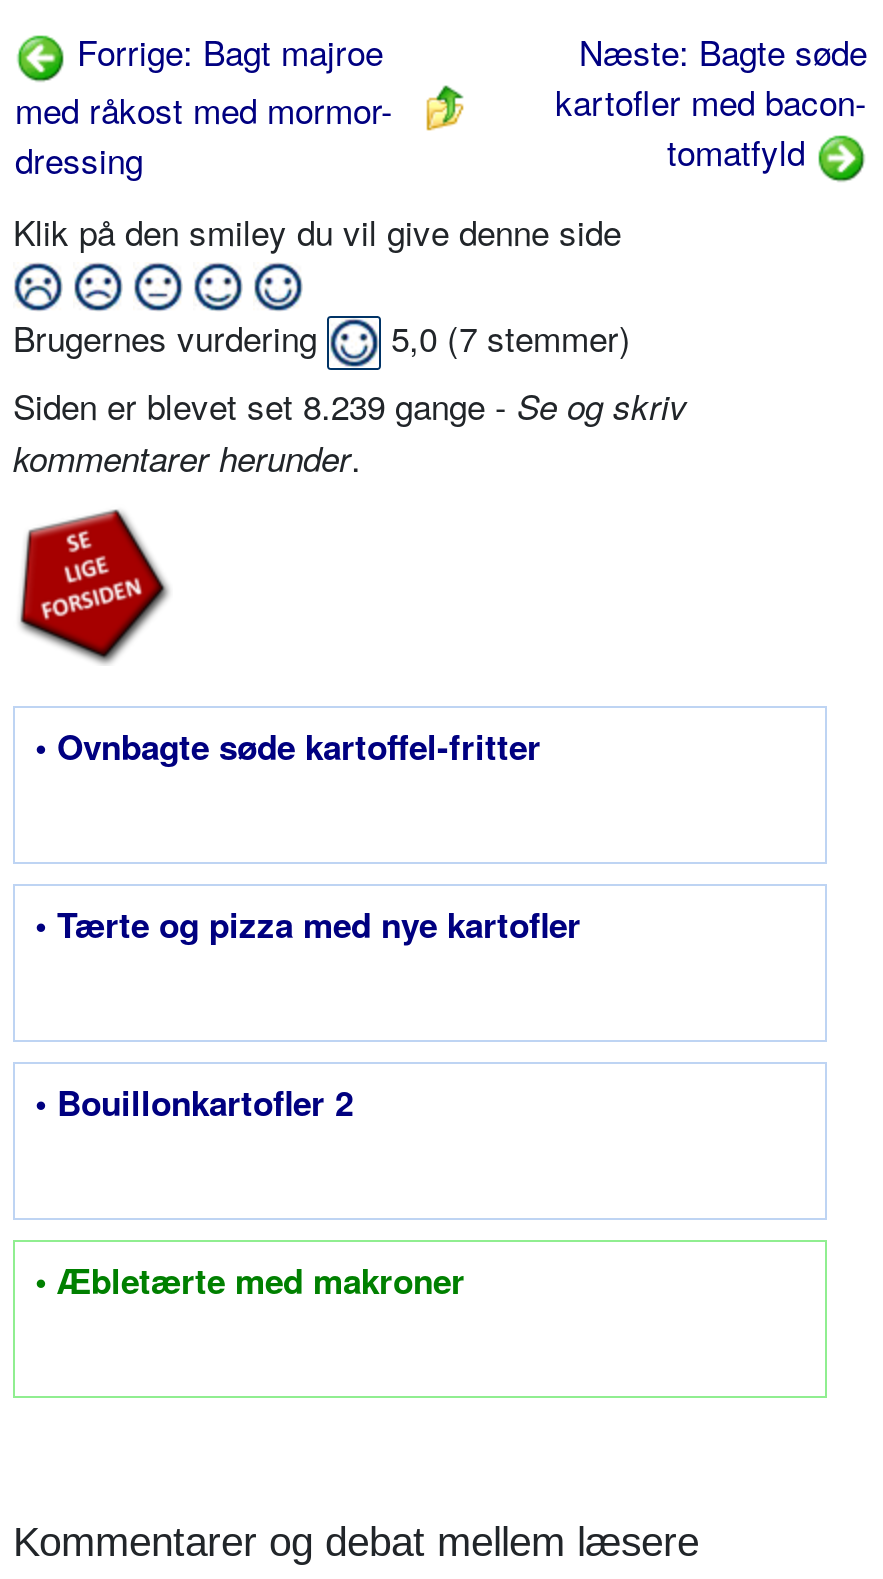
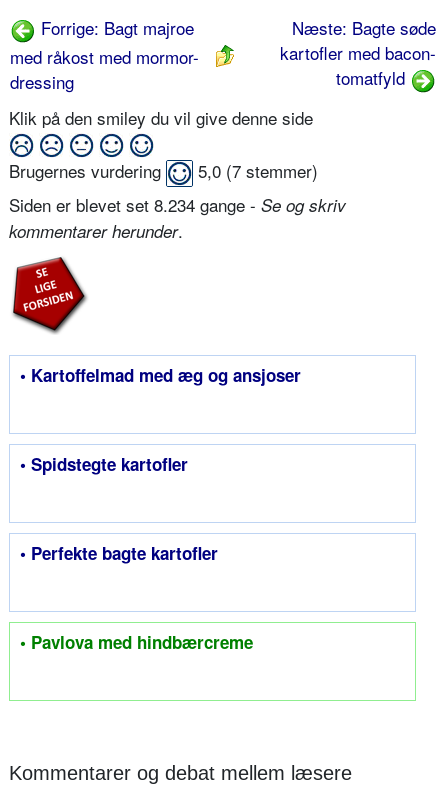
- Siden er blevet set 8.239 gange - Se og skriv
+ Siden er blevet set 8.234 gange - Se og skriv

- • Ovnbagte søde kartoffel-fritter
+ • Kartoffelmad med æg og ansjoser

- • Tærte og pizza med nye kartofler
+ • Spidstegte kartofler

- • Bouillonkartofler 2
+ • Perfekte bagte kartofler

- • Æbletærte med makroner
+ • Pavlova med hindbærcreme
